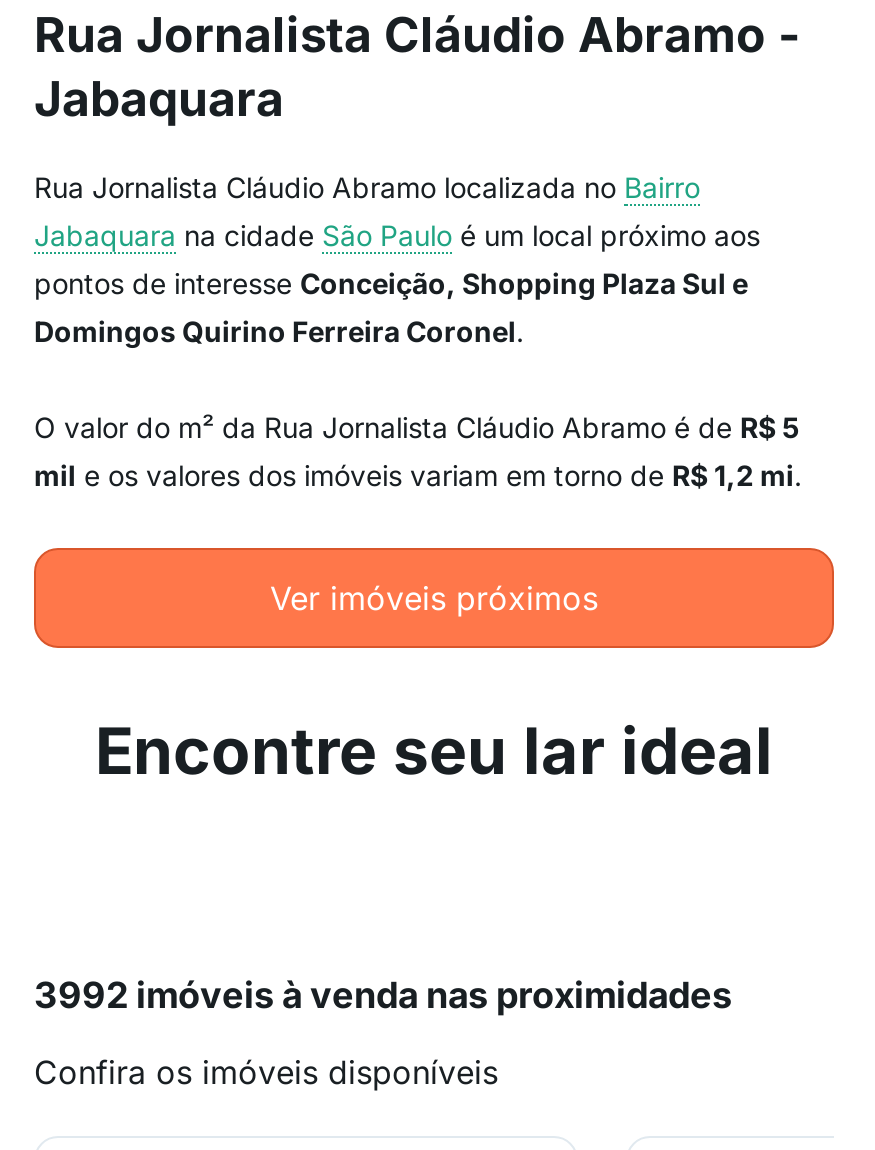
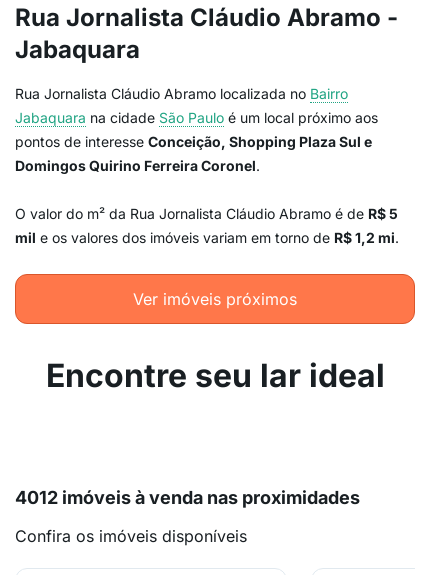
- 3992 imóveis à venda nas proximidades
+ 4012 imóveis à venda nas proximidades
